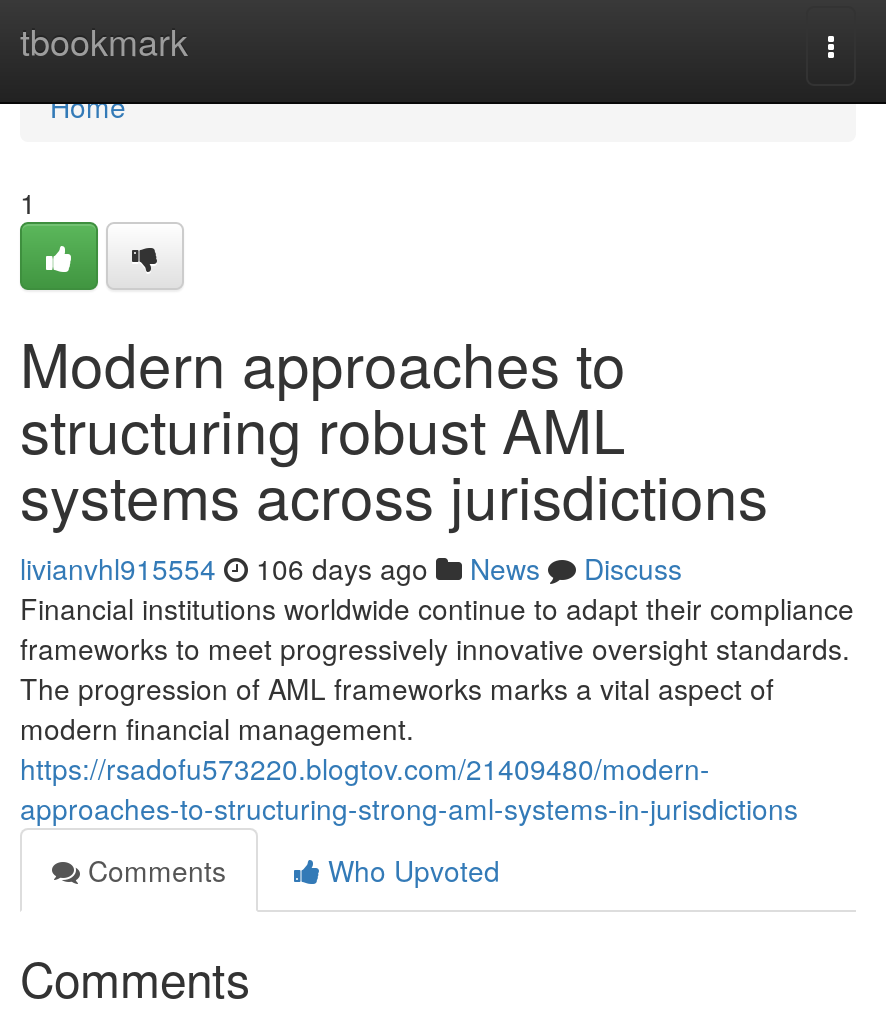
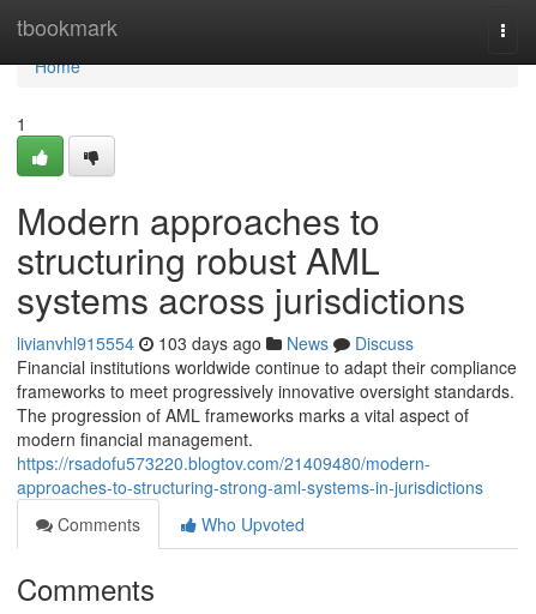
- livianvhl915554 106 days ago News Discuss
+ livianvhl915554 103 days ago News Discuss
